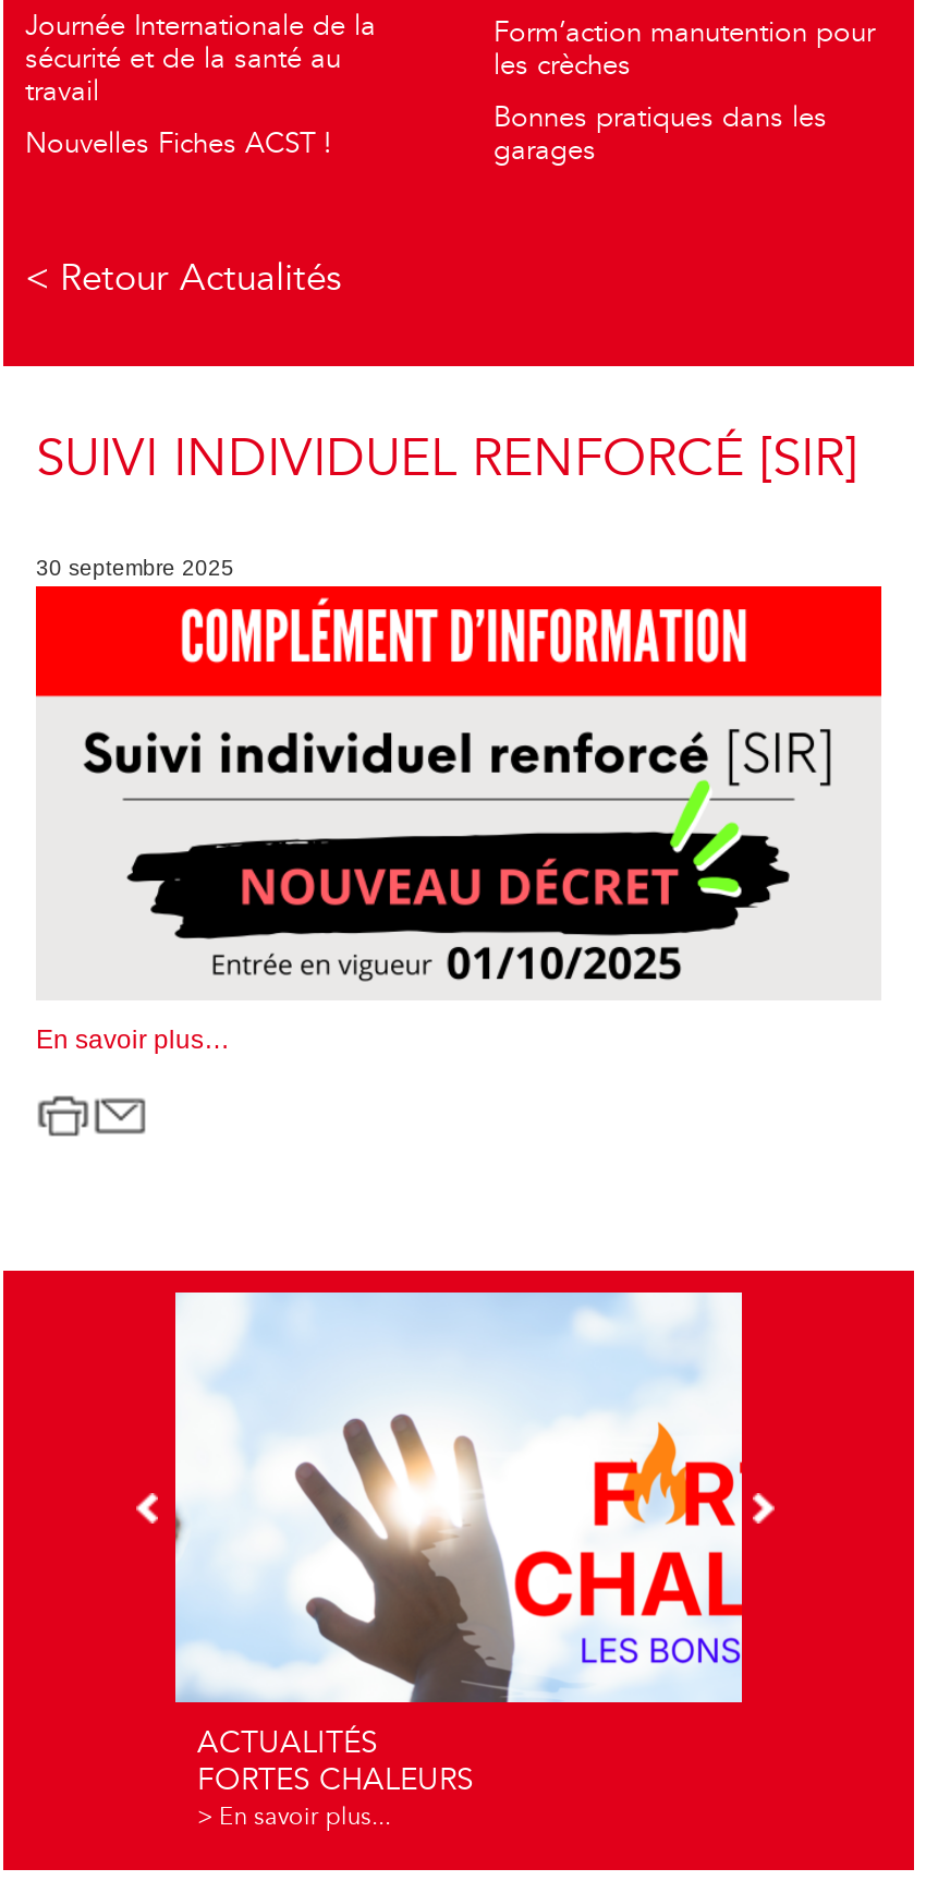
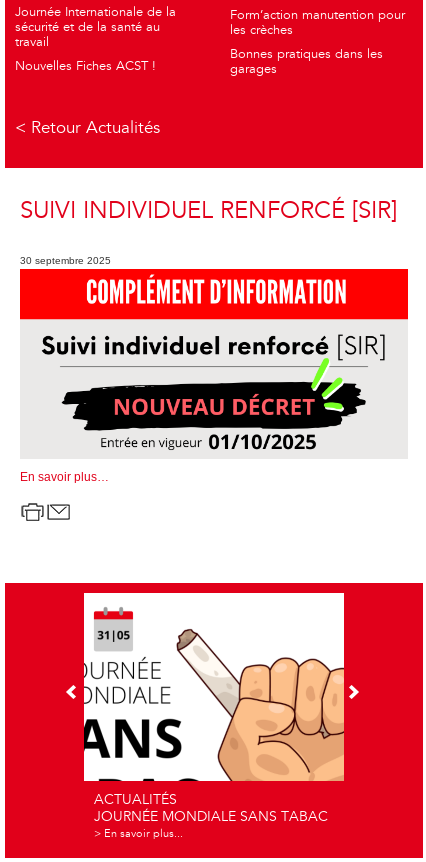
- [image]
- FORTES CHALEURS
+ [image]
+ JOURNÉE MONDIALE SANS TABAC
